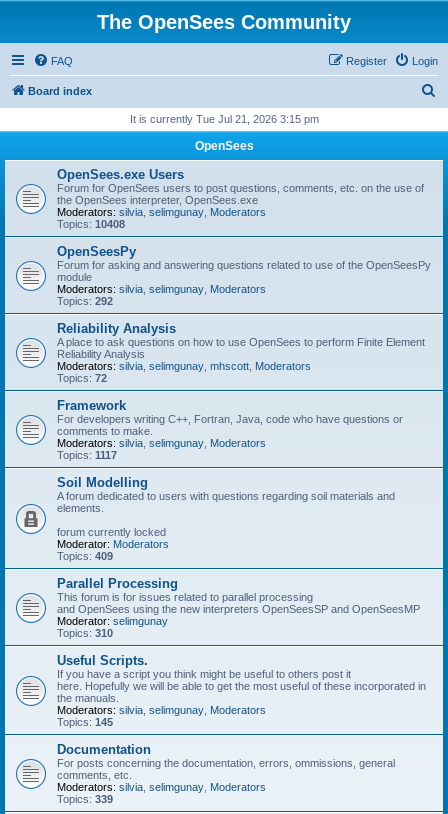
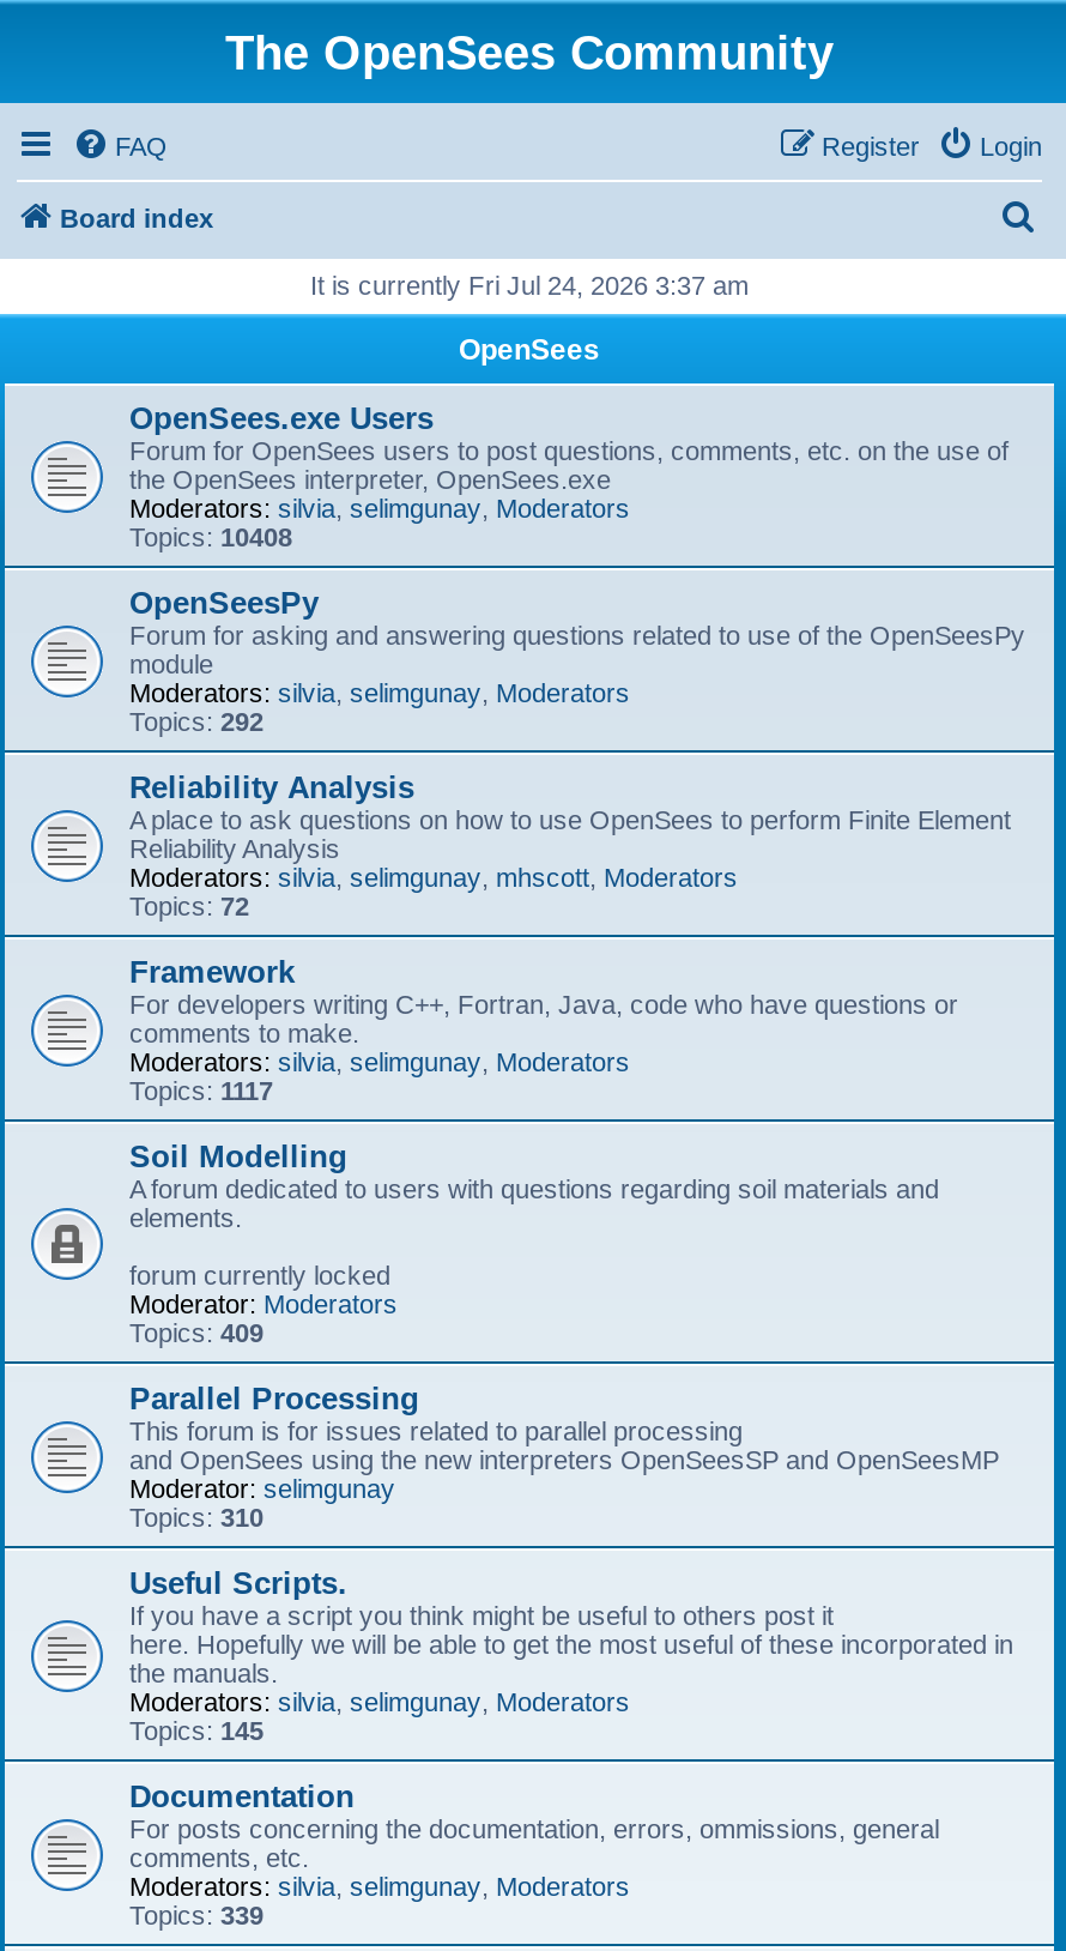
- It is currently Tue Jul 21, 2026 3:15 pm
+ It is currently Fri Jul 24, 2026 3:37 am
